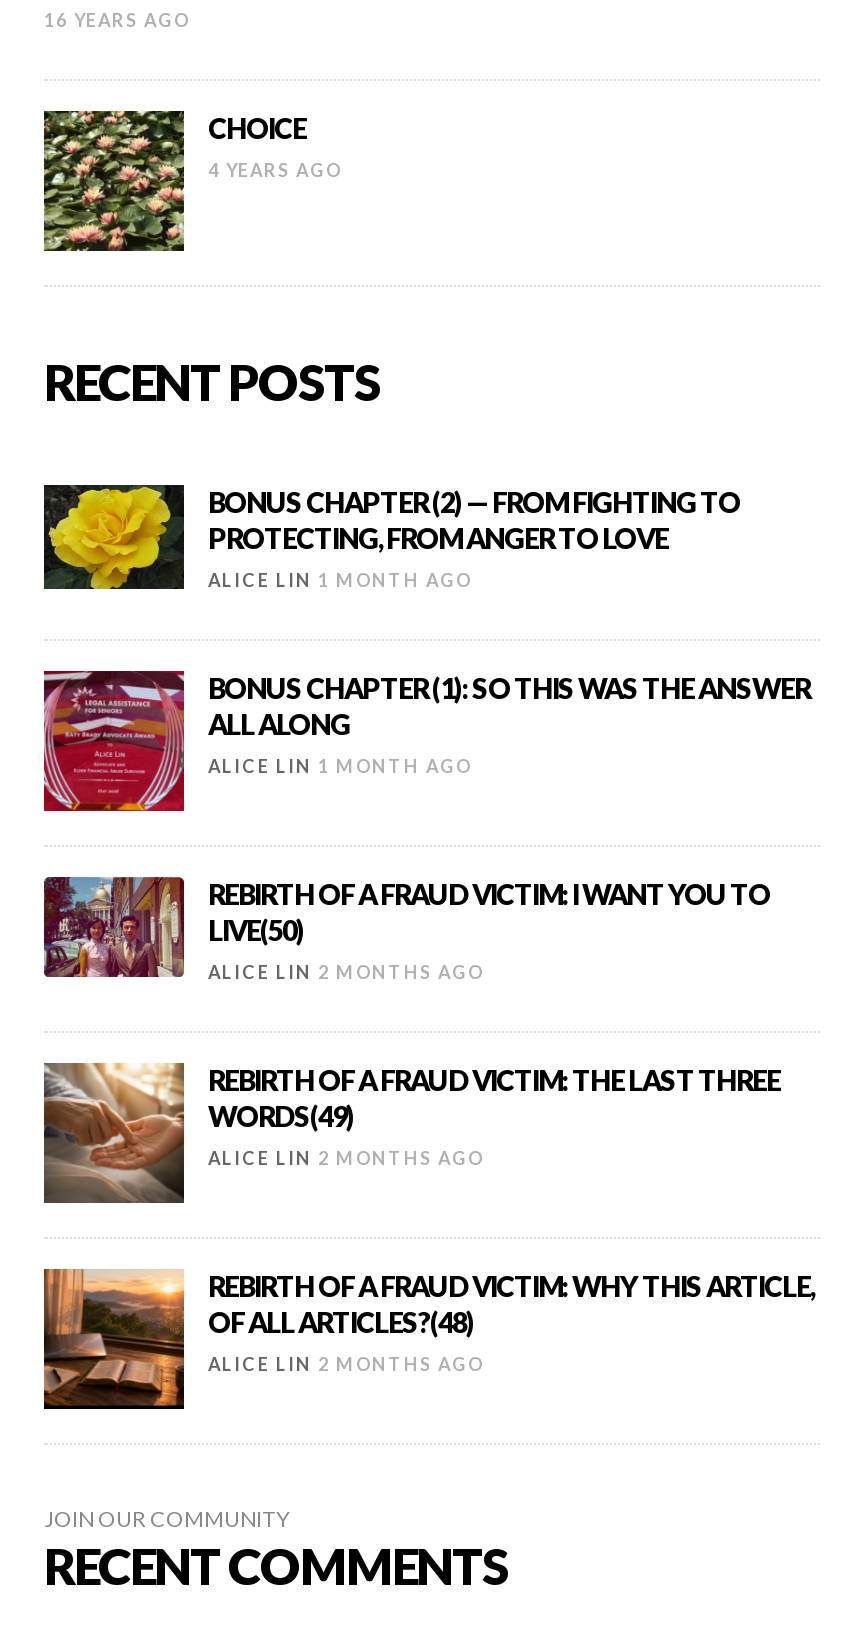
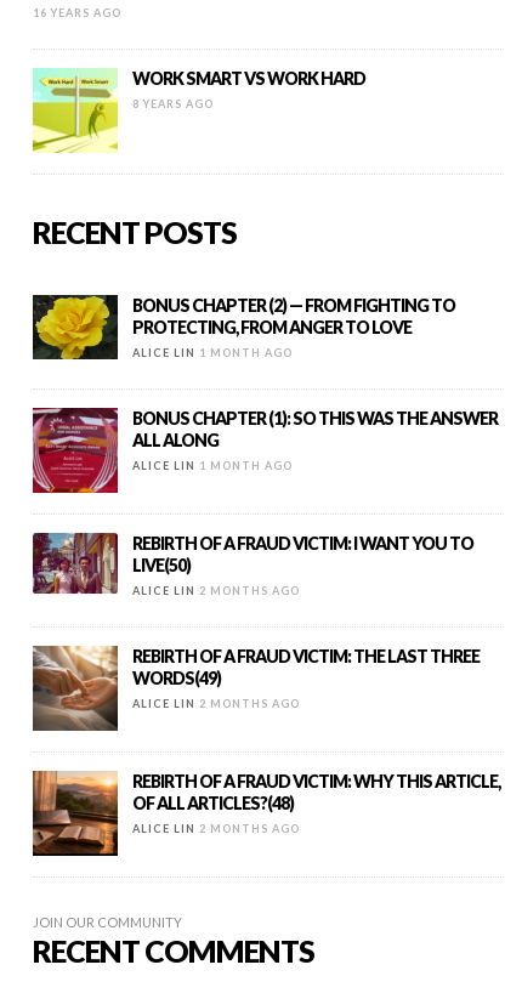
- [image]
- CHOICE
- 4 YEARS AGO
+ [image]
+ WORK SMART VS WORK HARD
+ 8 YEARS AGO
